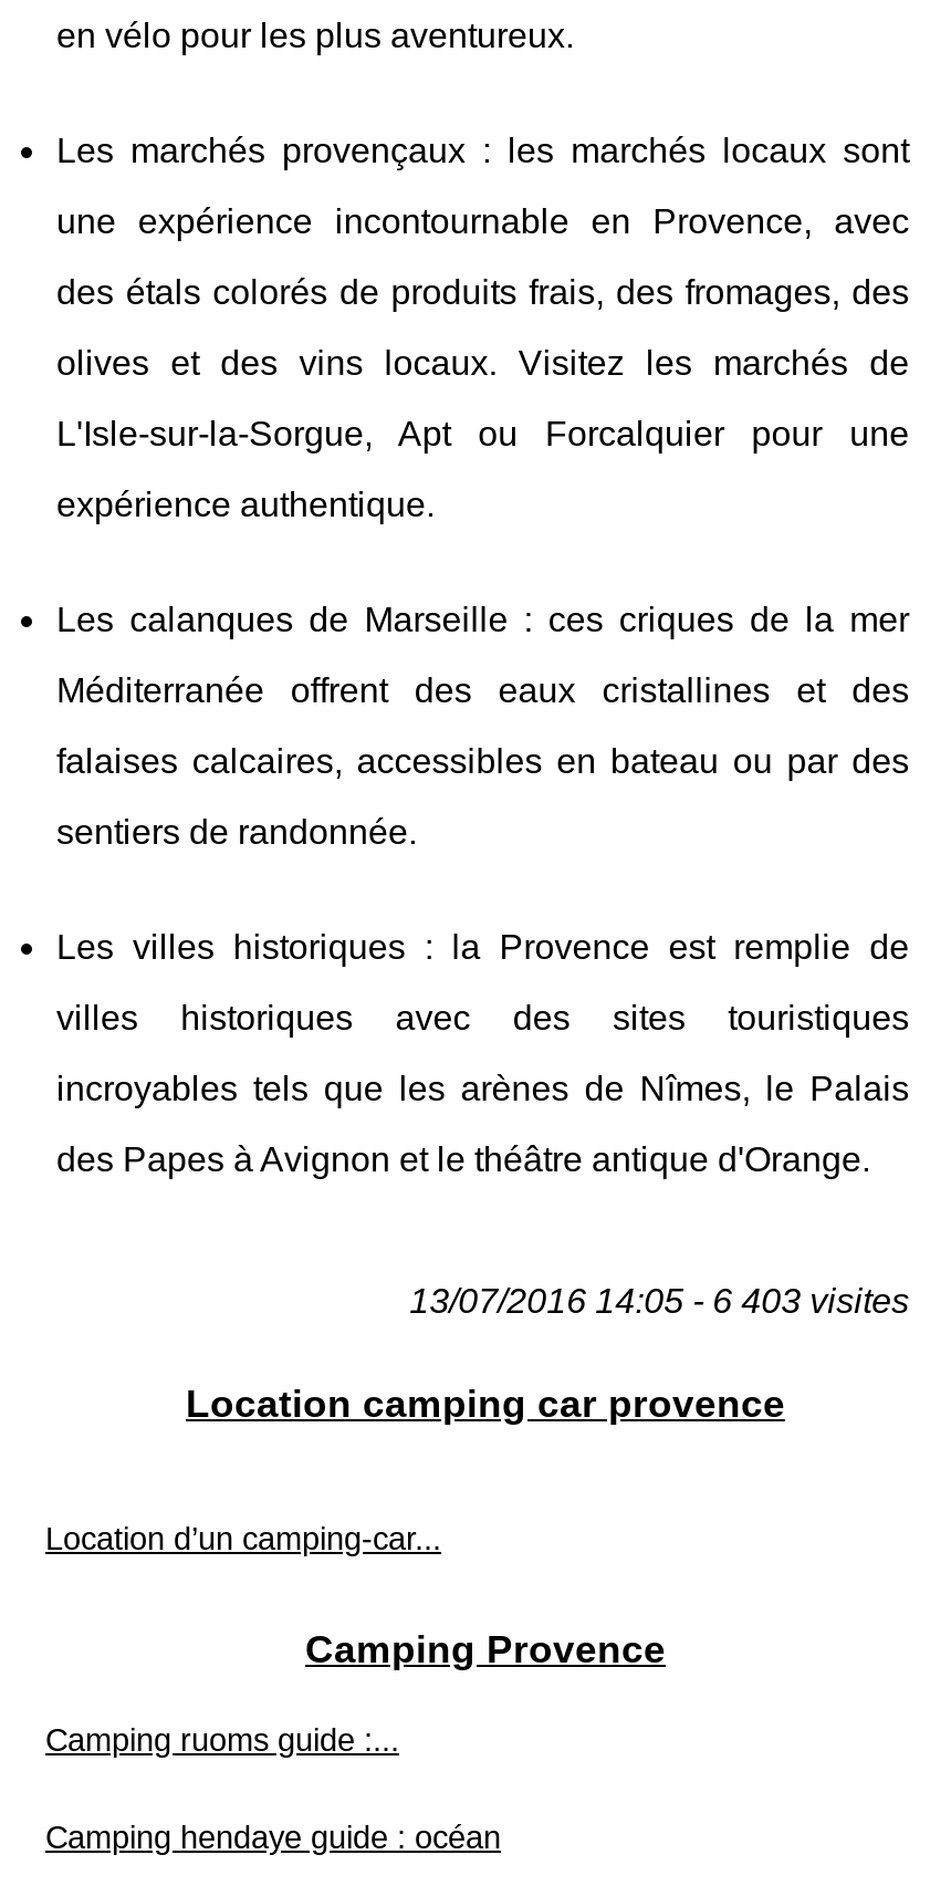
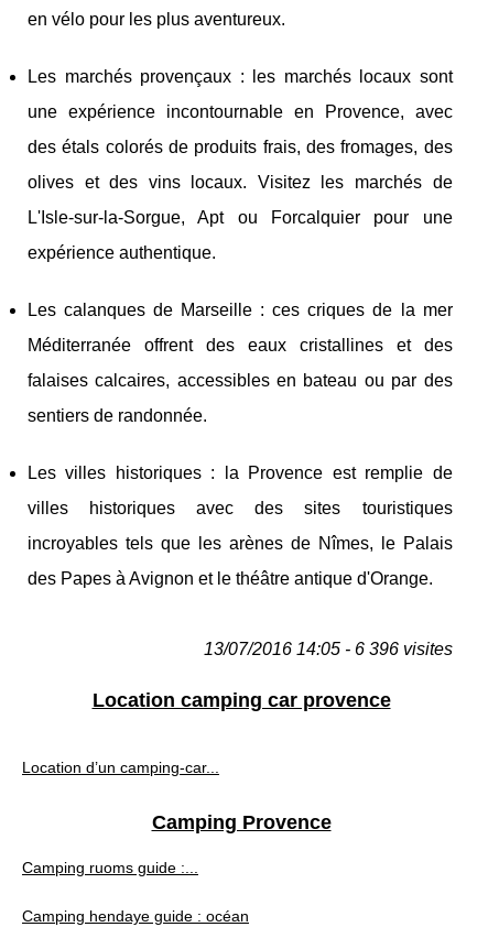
- 13/07/2016 14:05 - 6 403 visites
+ 13/07/2016 14:05 - 6 396 visites
